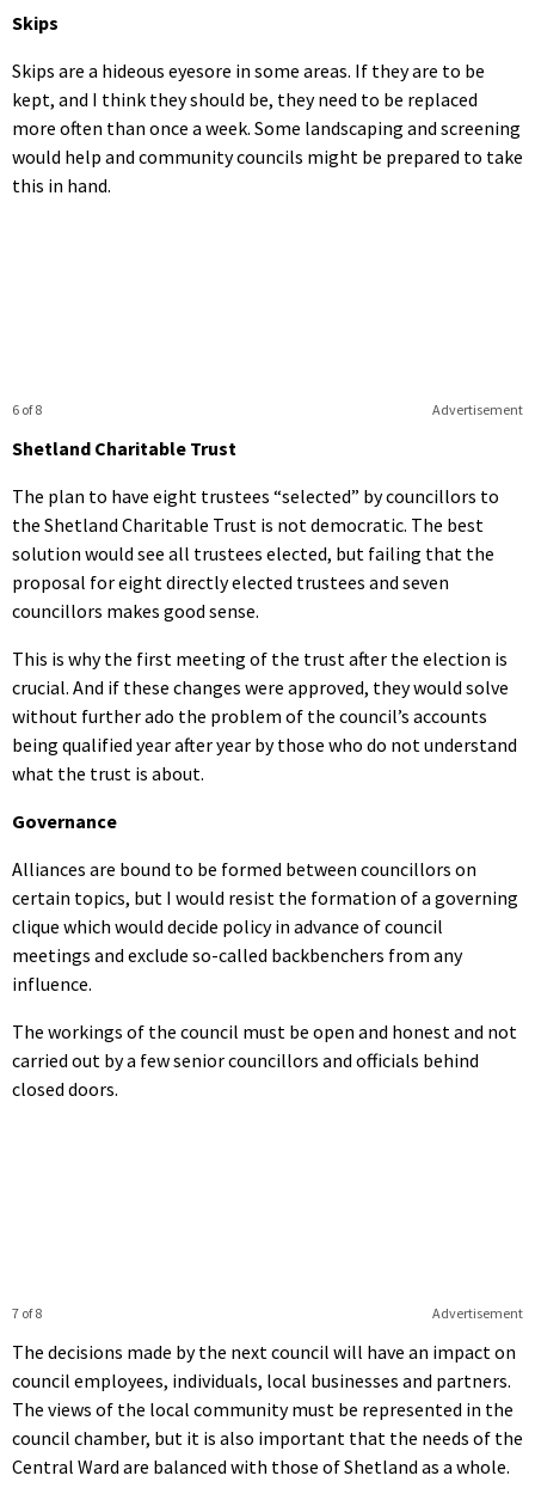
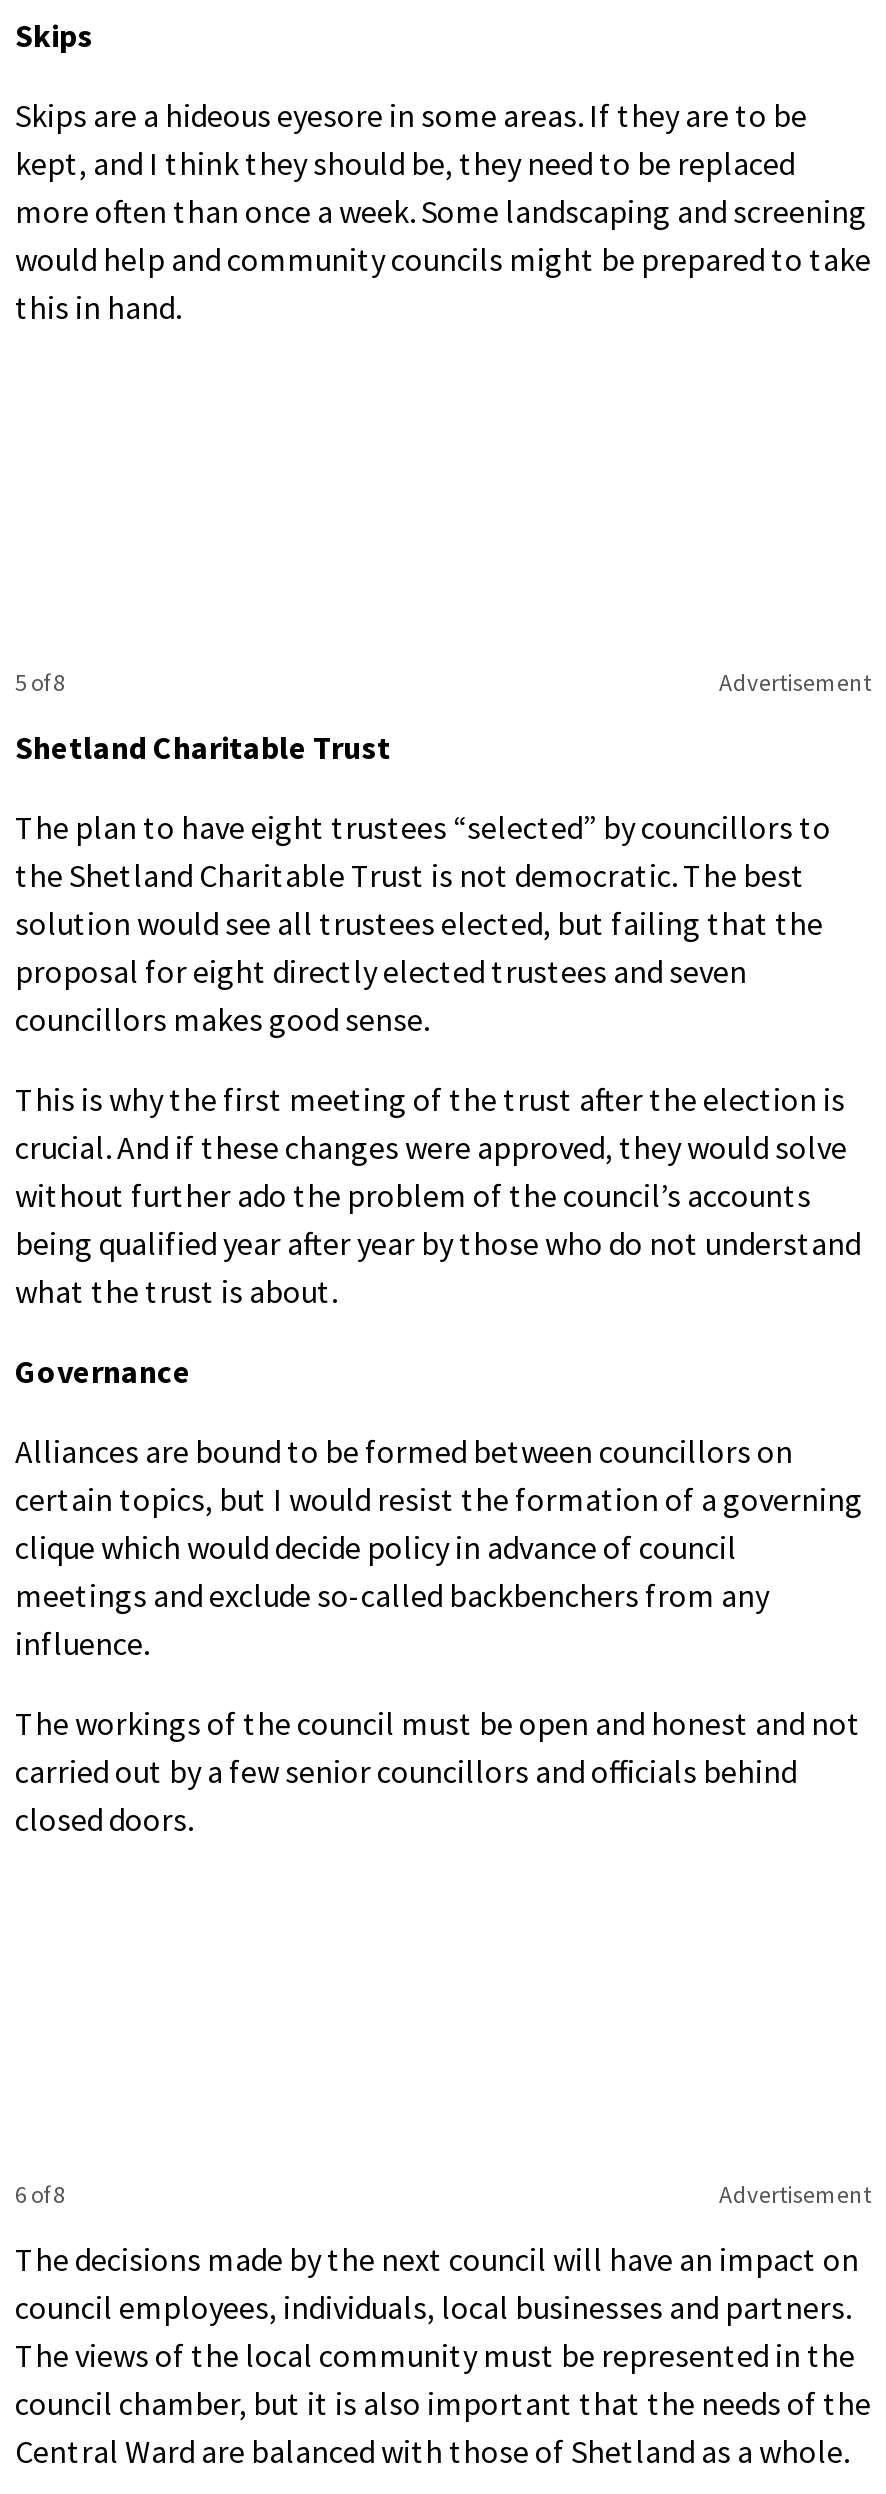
- 6 of 8
+ 5 of 8

- 7 of 8
+ 6 of 8
